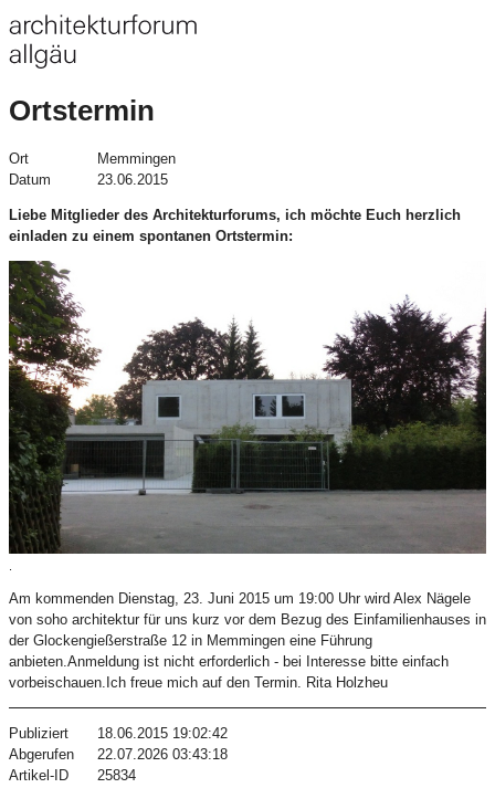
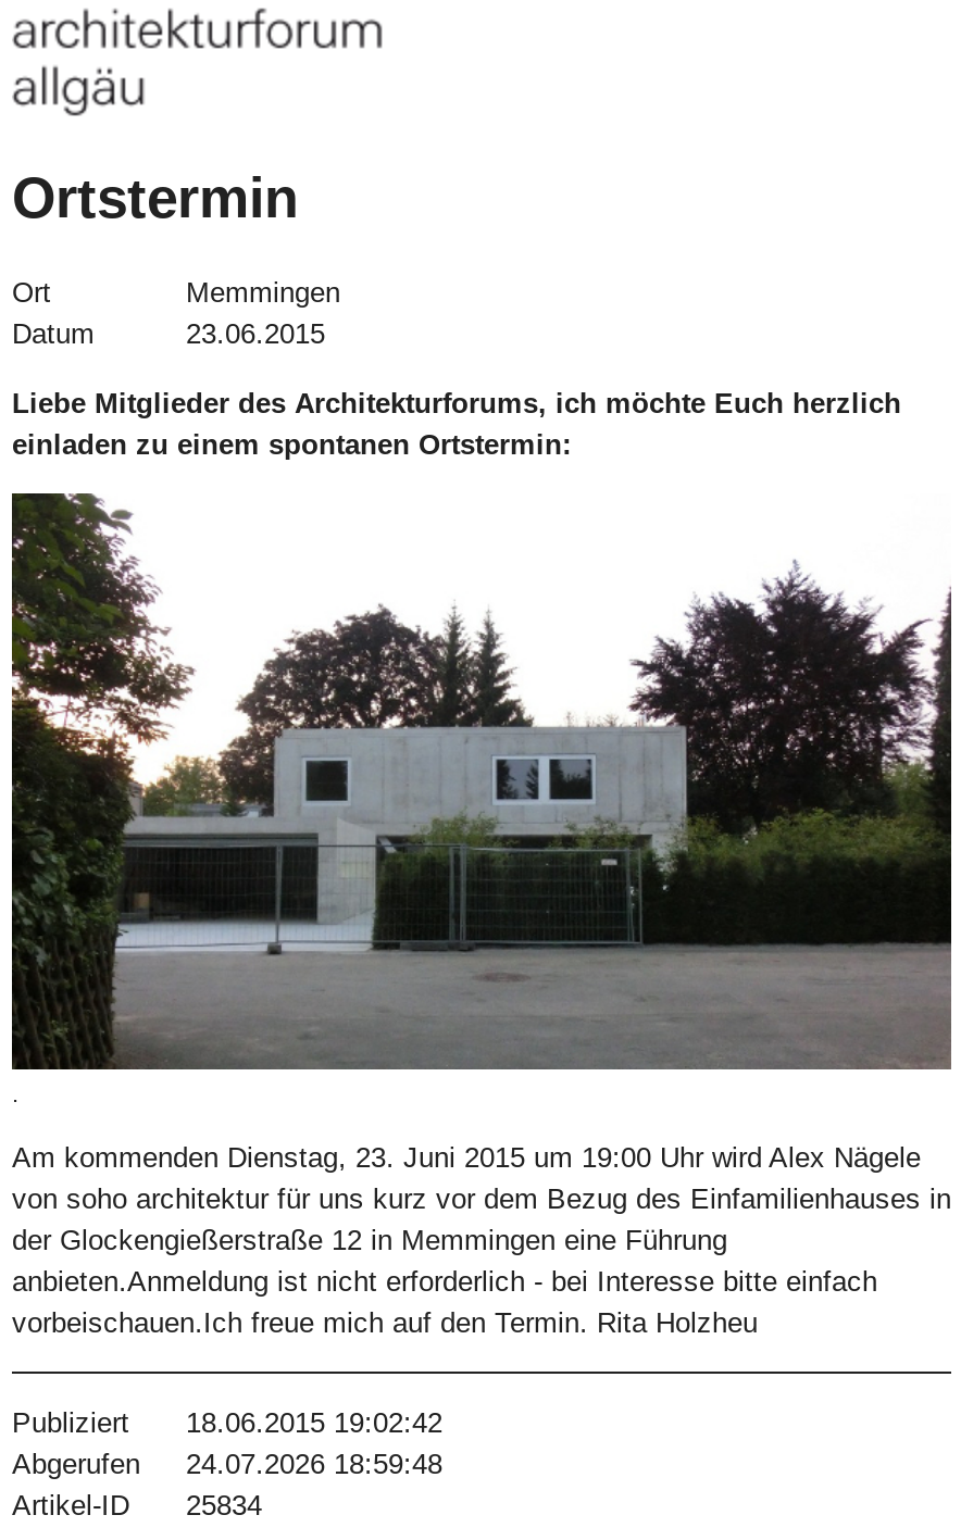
- Abgerufen 22.07.2026 03:43:18
+ Abgerufen 24.07.2026 18:59:48
